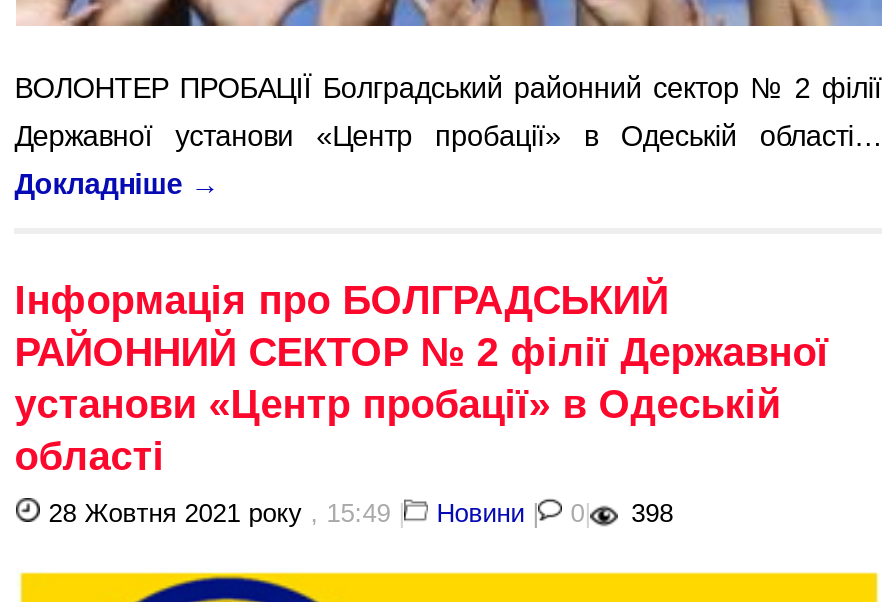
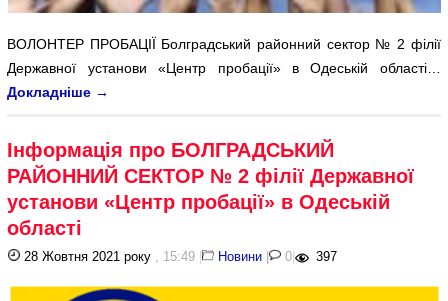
- 398
+ 397
